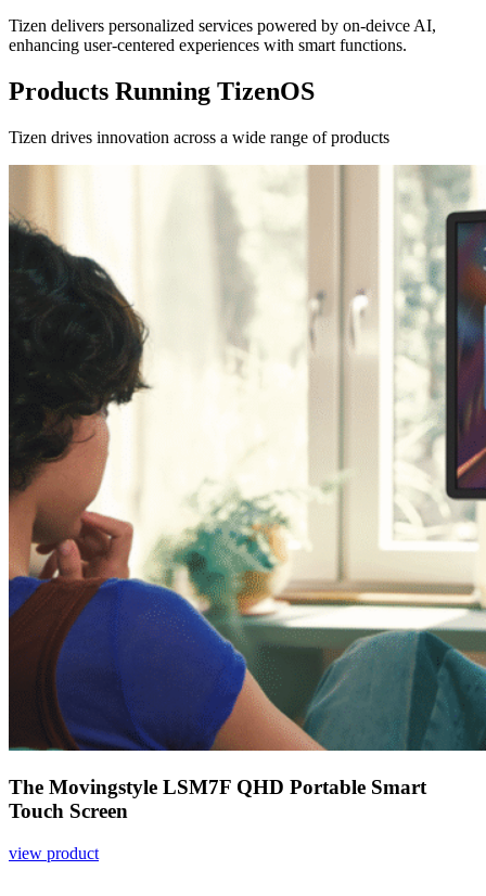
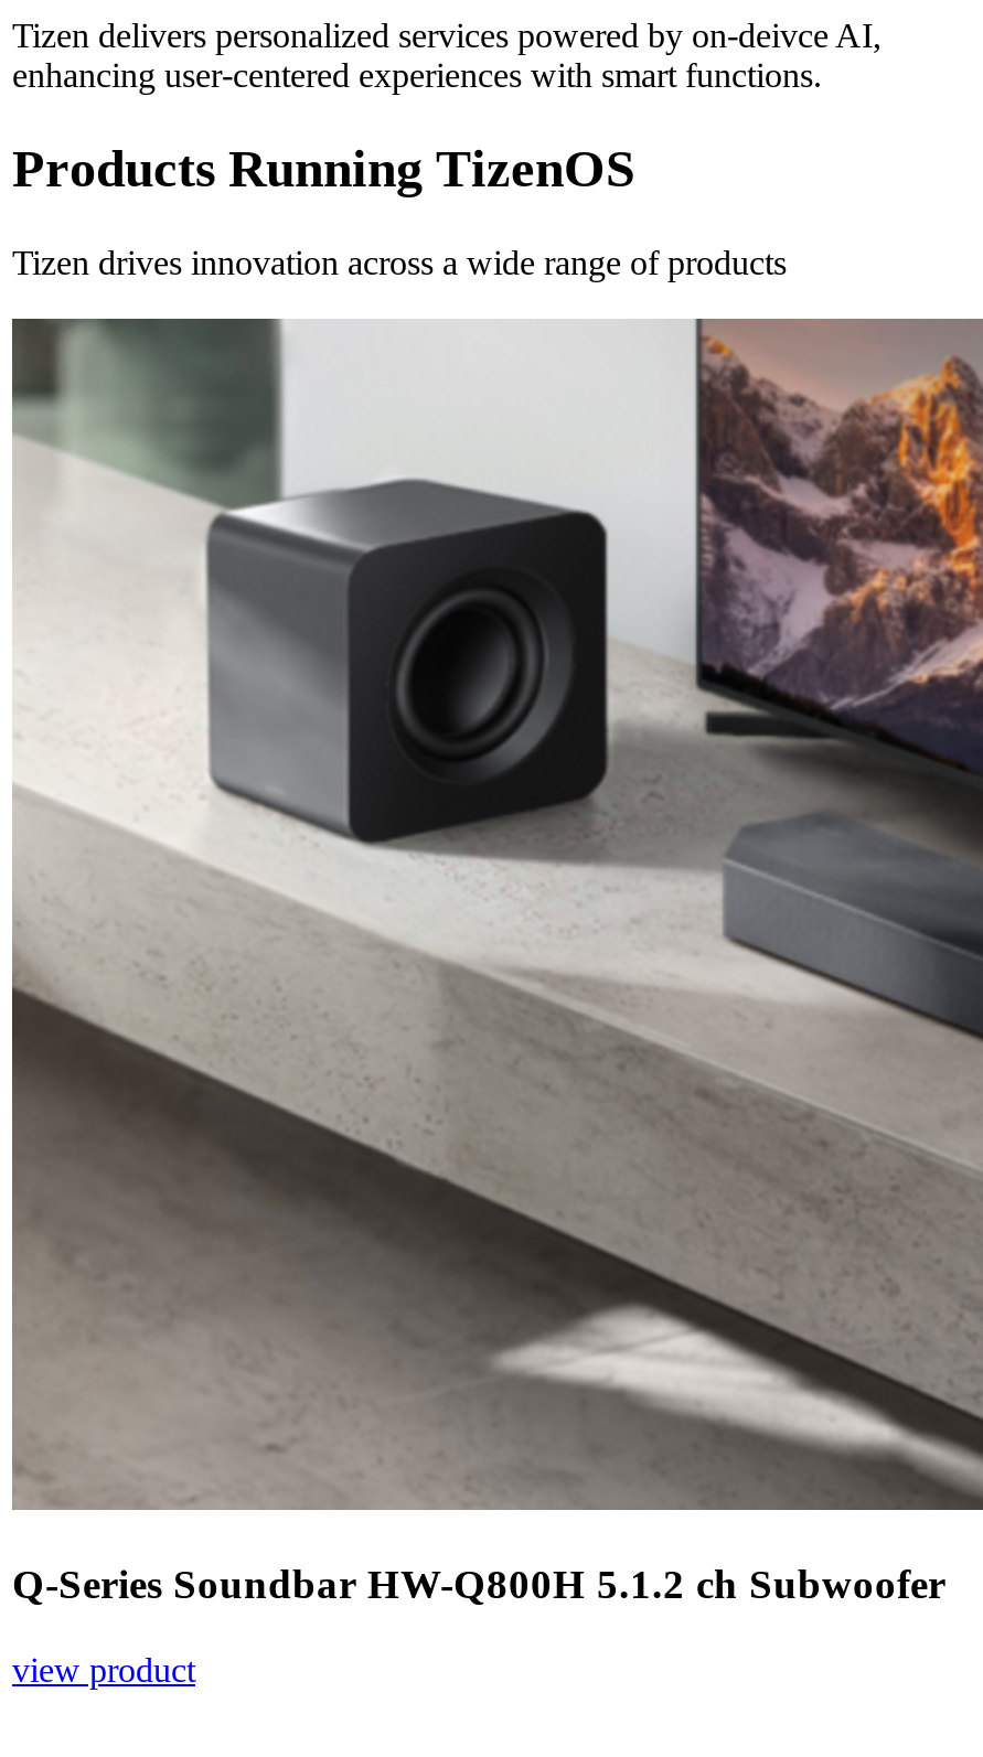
- [image]
- The Movingstyle LSM7F QHD Portable Smart
- Touch Screen
+ [image]
+ Q-Series Soundbar HW-Q800H 5.1.2 ch Subwoofer
